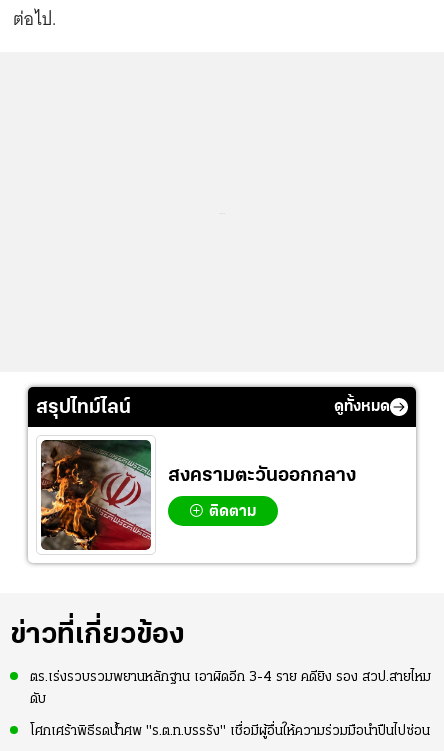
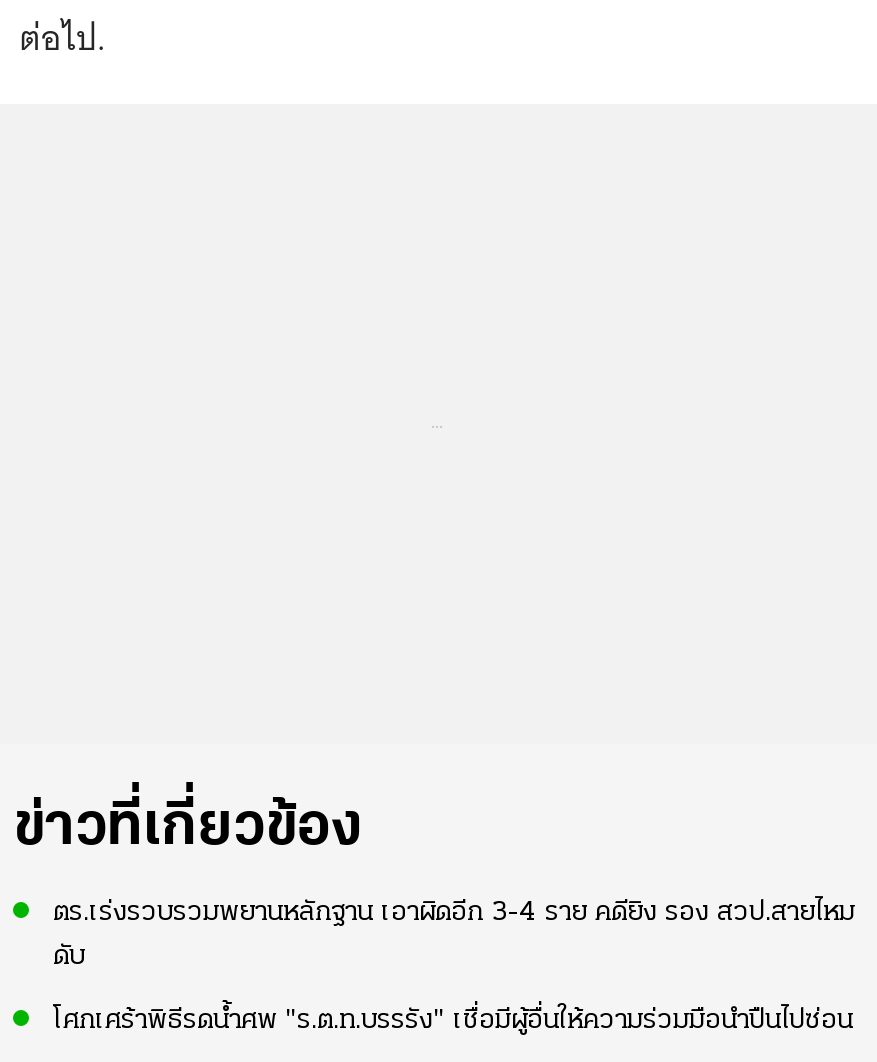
- สรุปไทม์ไลน์
- ดูทั้งหมด

- [image]
- สงครามตะวันออกกลาง
- ติดตาม
